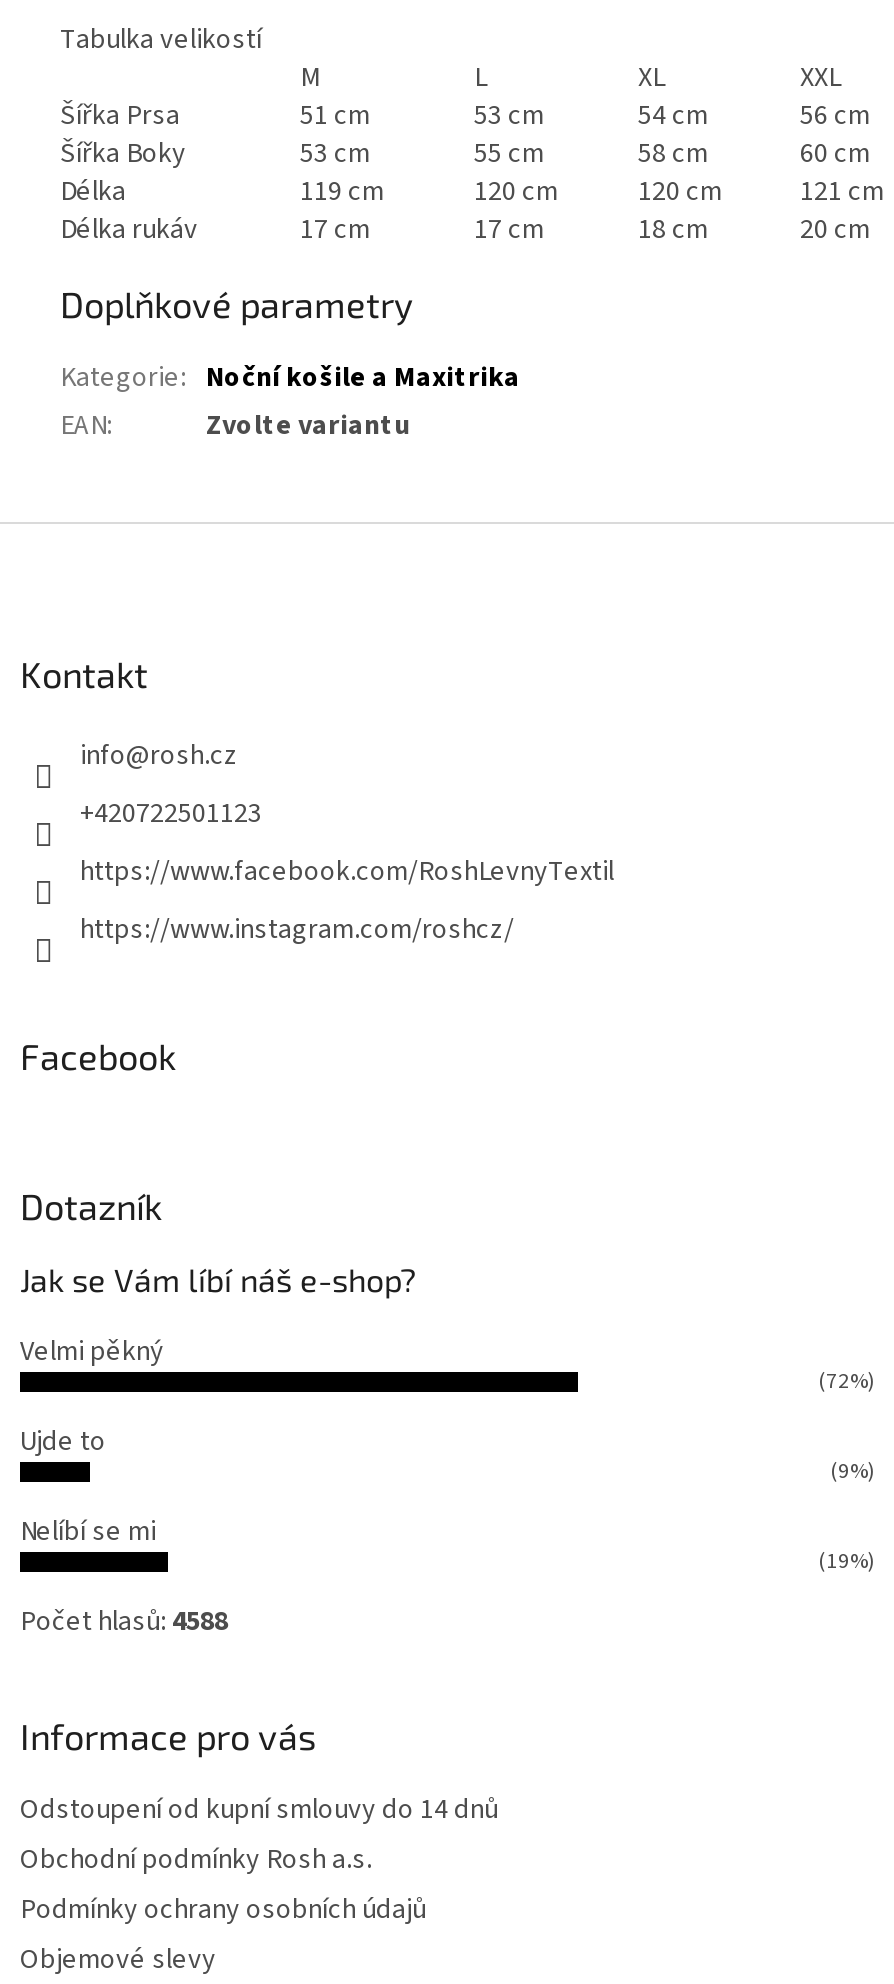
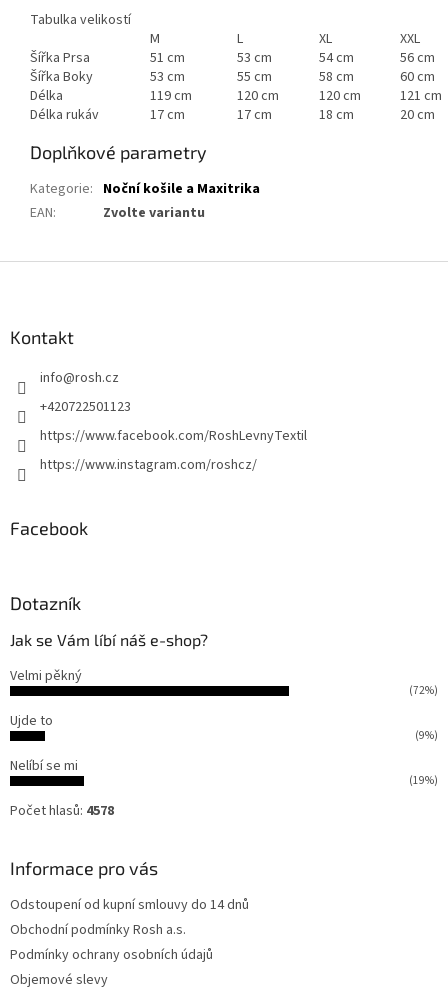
- Počet hlasů: 4588
+ Počet hlasů: 4578
